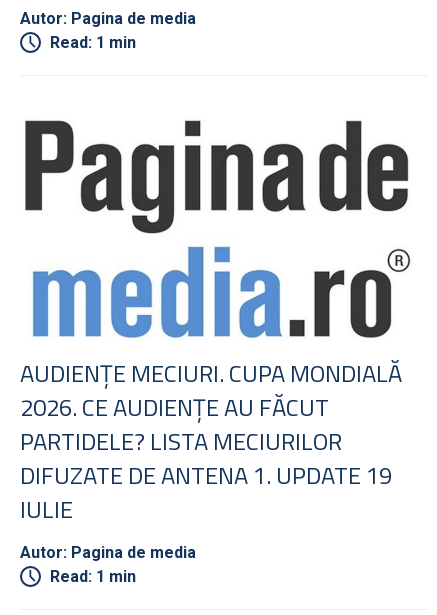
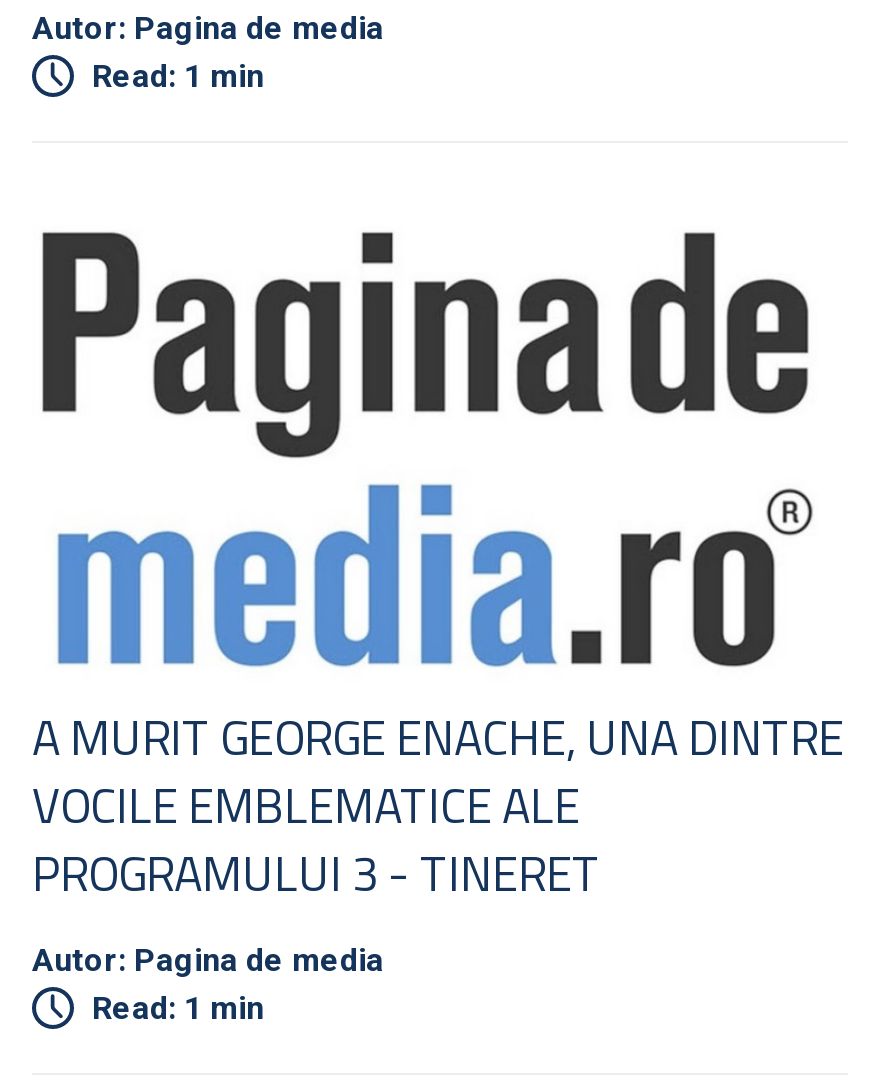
- AUDIENŢE MECIURI. CUPA MONDIALĂ
- 2026. CE AUDIENŢE AU FĂCUT
- PARTIDELE? LISTA MECIURILOR
- DIFUZATE DE ANTENA 1. UPDATE 19
- IULIE
+ A MURIT GEORGE ENACHE, UNA DINTRE
+ VOCILE EMBLEMATICE ALE
+ PROGRAMULUI 3 - TINERET
